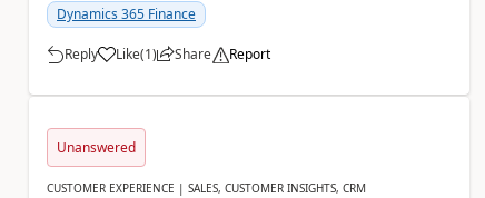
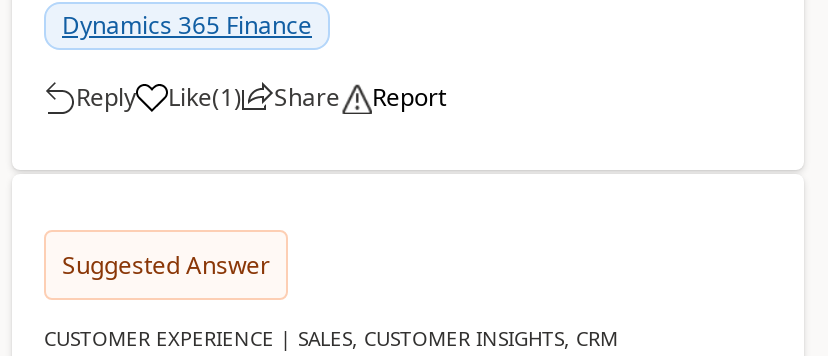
- Unanswered
+ Suggested Answer
